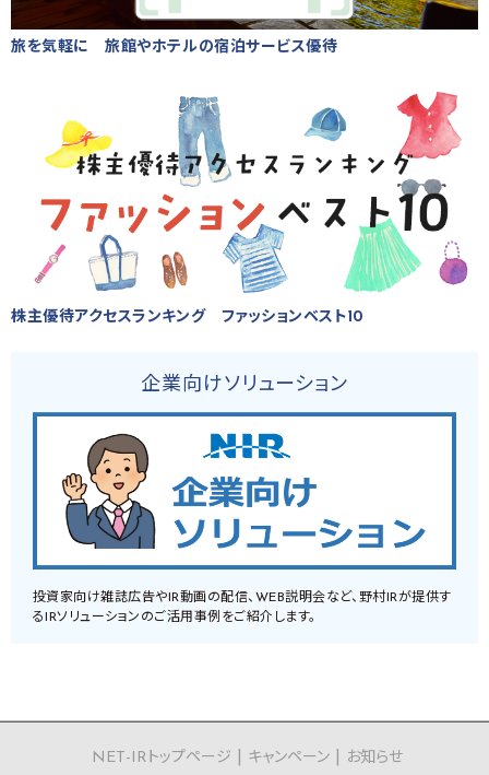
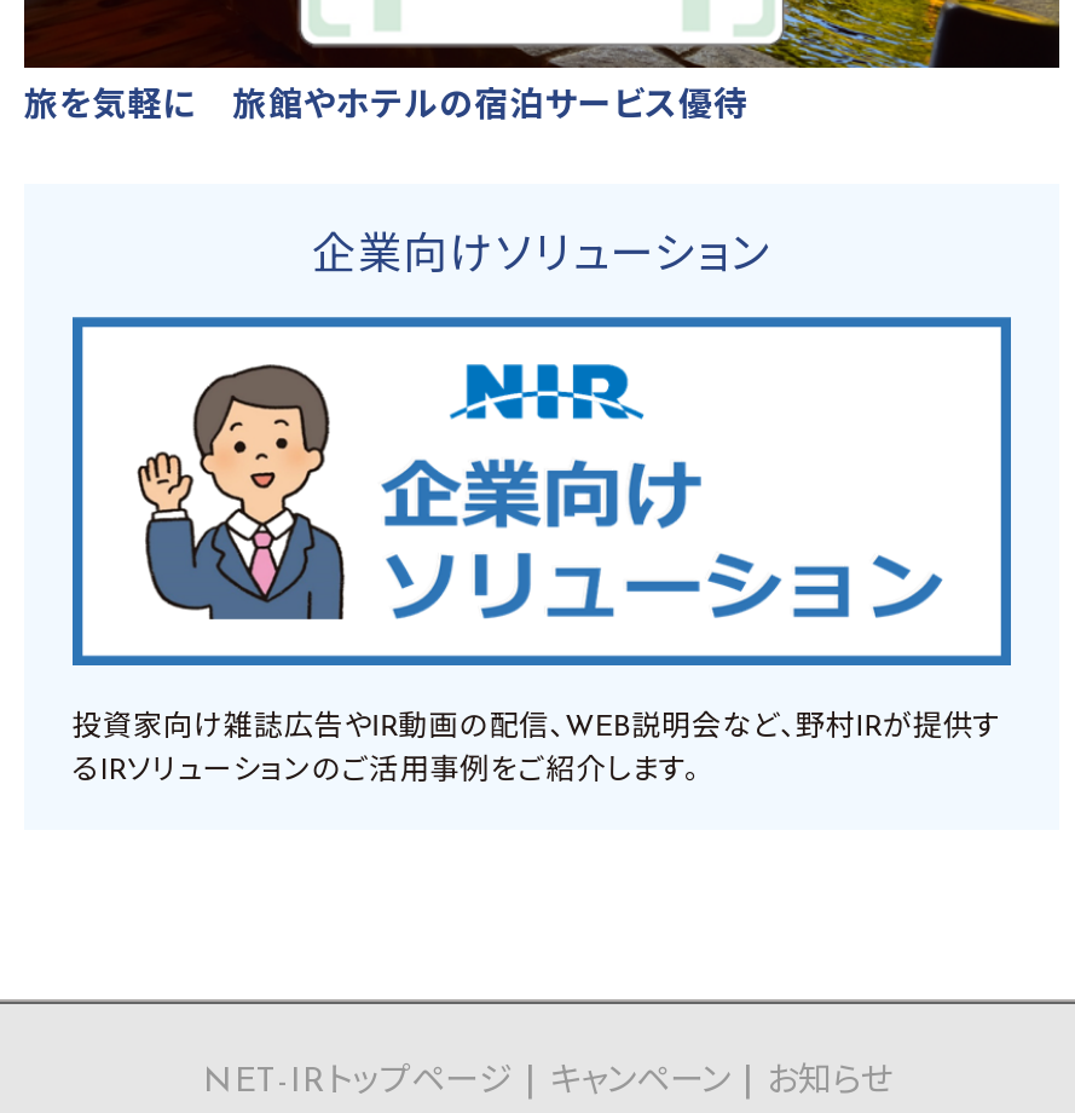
- [image]
- 株主優待アクセスランキング ファッションベスト10
